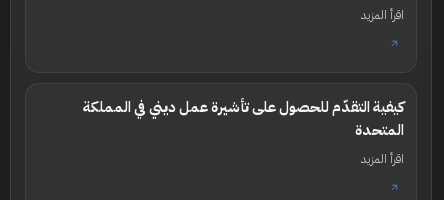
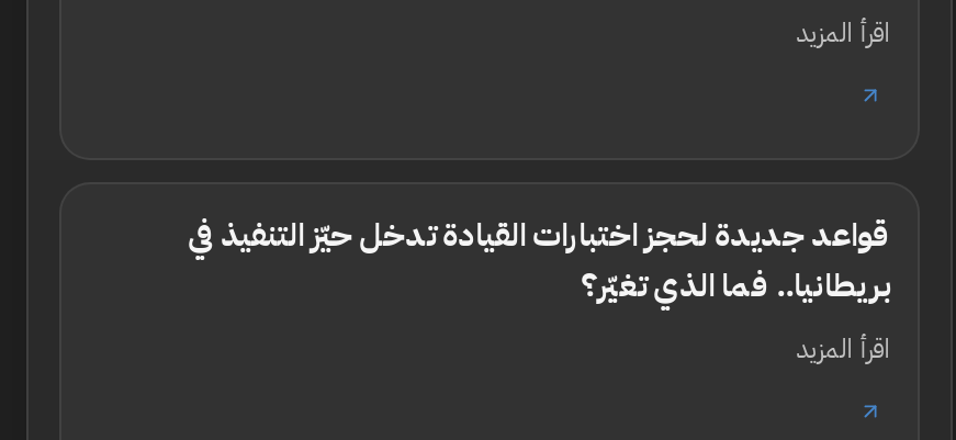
- كيفية التقدّم للحصول على تأشيرة عمل ديني في المملكة
- المتحدة
+ قواعد جديدة لحجز اختبارات القيادة تدخل حيّز التنفيذ في
+ بريطانيا.. فما الذي تغيّر؟
